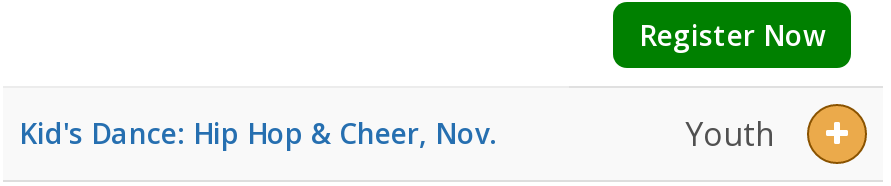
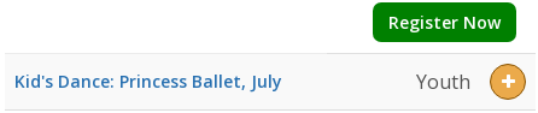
- Kid's Dance: Hip Hop & Cheer, Nov.
+ Kid's Dance: Princess Ballet, July
